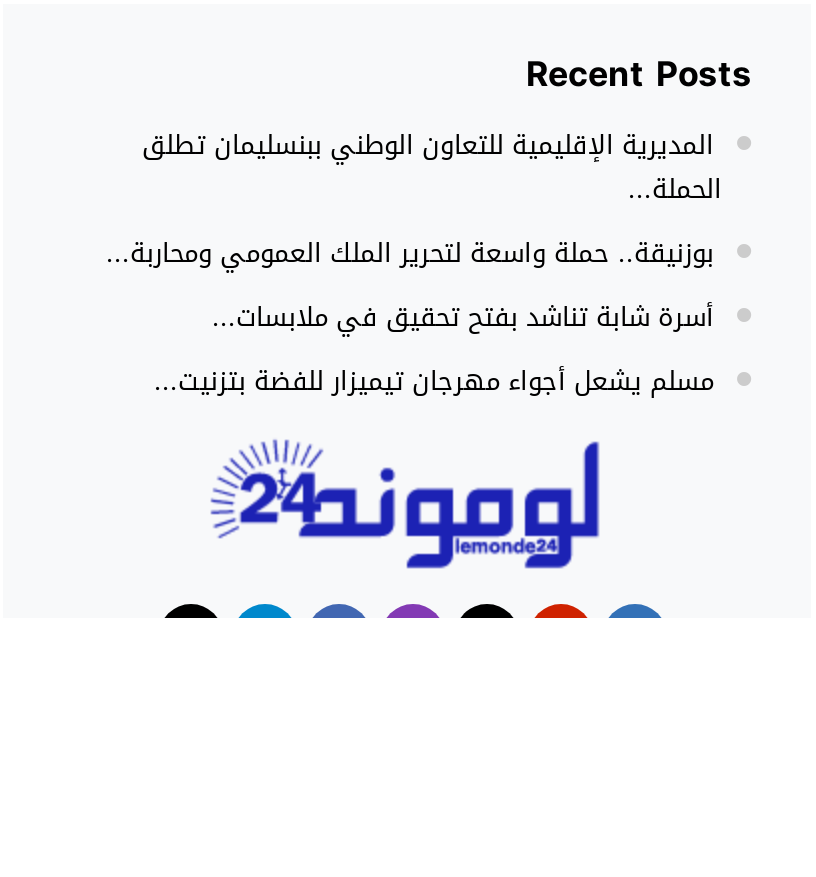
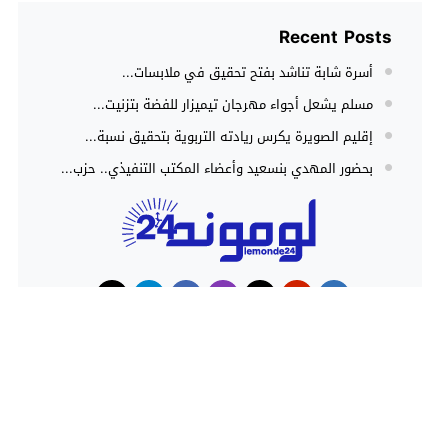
- المديرية الإقليمية للتعاون الوطني ببنسليمان تطلق
- الحملة...
- بوزنيقة.. حملة واسعة لتحرير الملك العمومي ومحاربة...

moved up: أسرة شابة تناشد بفتح تحقيق في ملابسات... | مسلم يشعل أجواء مهرجان تيميزار للفضة بتزنيت...

+ إقليم الصويرة يكرس ريادته التربوية بتحقيق نسبة...
+ بحضور المهدي بنسعيد وأعضاء المكتب التنفيذي.. حزب...
